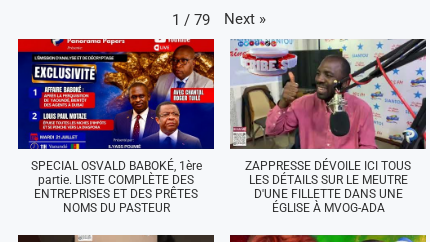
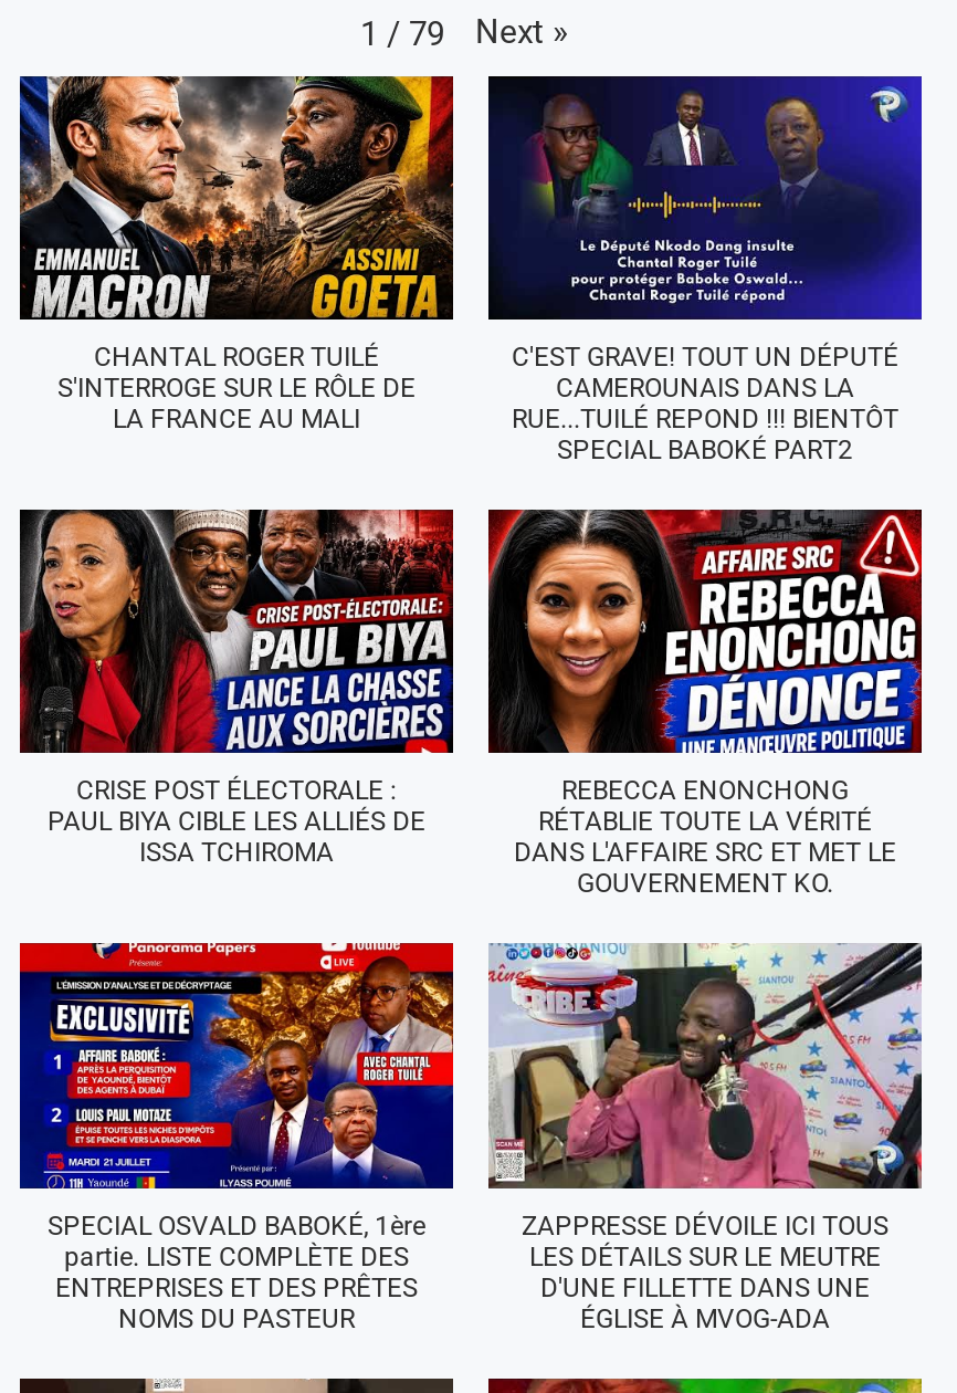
+ [image]
+ CHANTAL ROGER TUILÉ
+ S'INTERROGE SUR LE RÔLE DE
+ LA FRANCE AU MALI

+ [image]
+ CRISE POST ÉLECTORALE :
+ PAUL BIYA CIBLE LES ALLIÉS DE
+ ISSA TCHIROMA

+ [image]
+ C'EST GRAVE! TOUT UN DÉPUTÉ
+ CAMEROUNAIS DANS LA
+ RUE...TUILÉ REPOND !!! BIENTÔT
+ SPECIAL BABOKÉ PART2

+ [image]
+ REBECCA ENONCHONG
+ RÉTABLIE TOUTE LA VÉRITÉ
+ DANS L'AFFAIRE SRC ET MET LE
+ GOUVERNEMENT KO.
